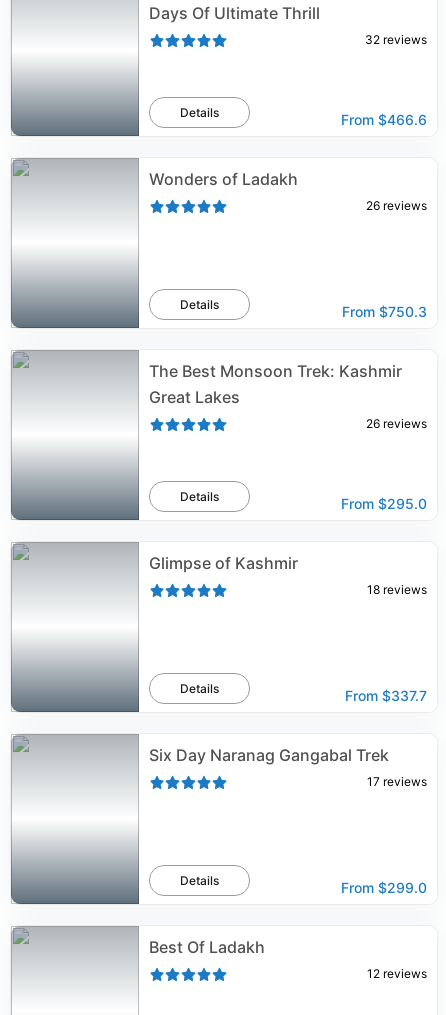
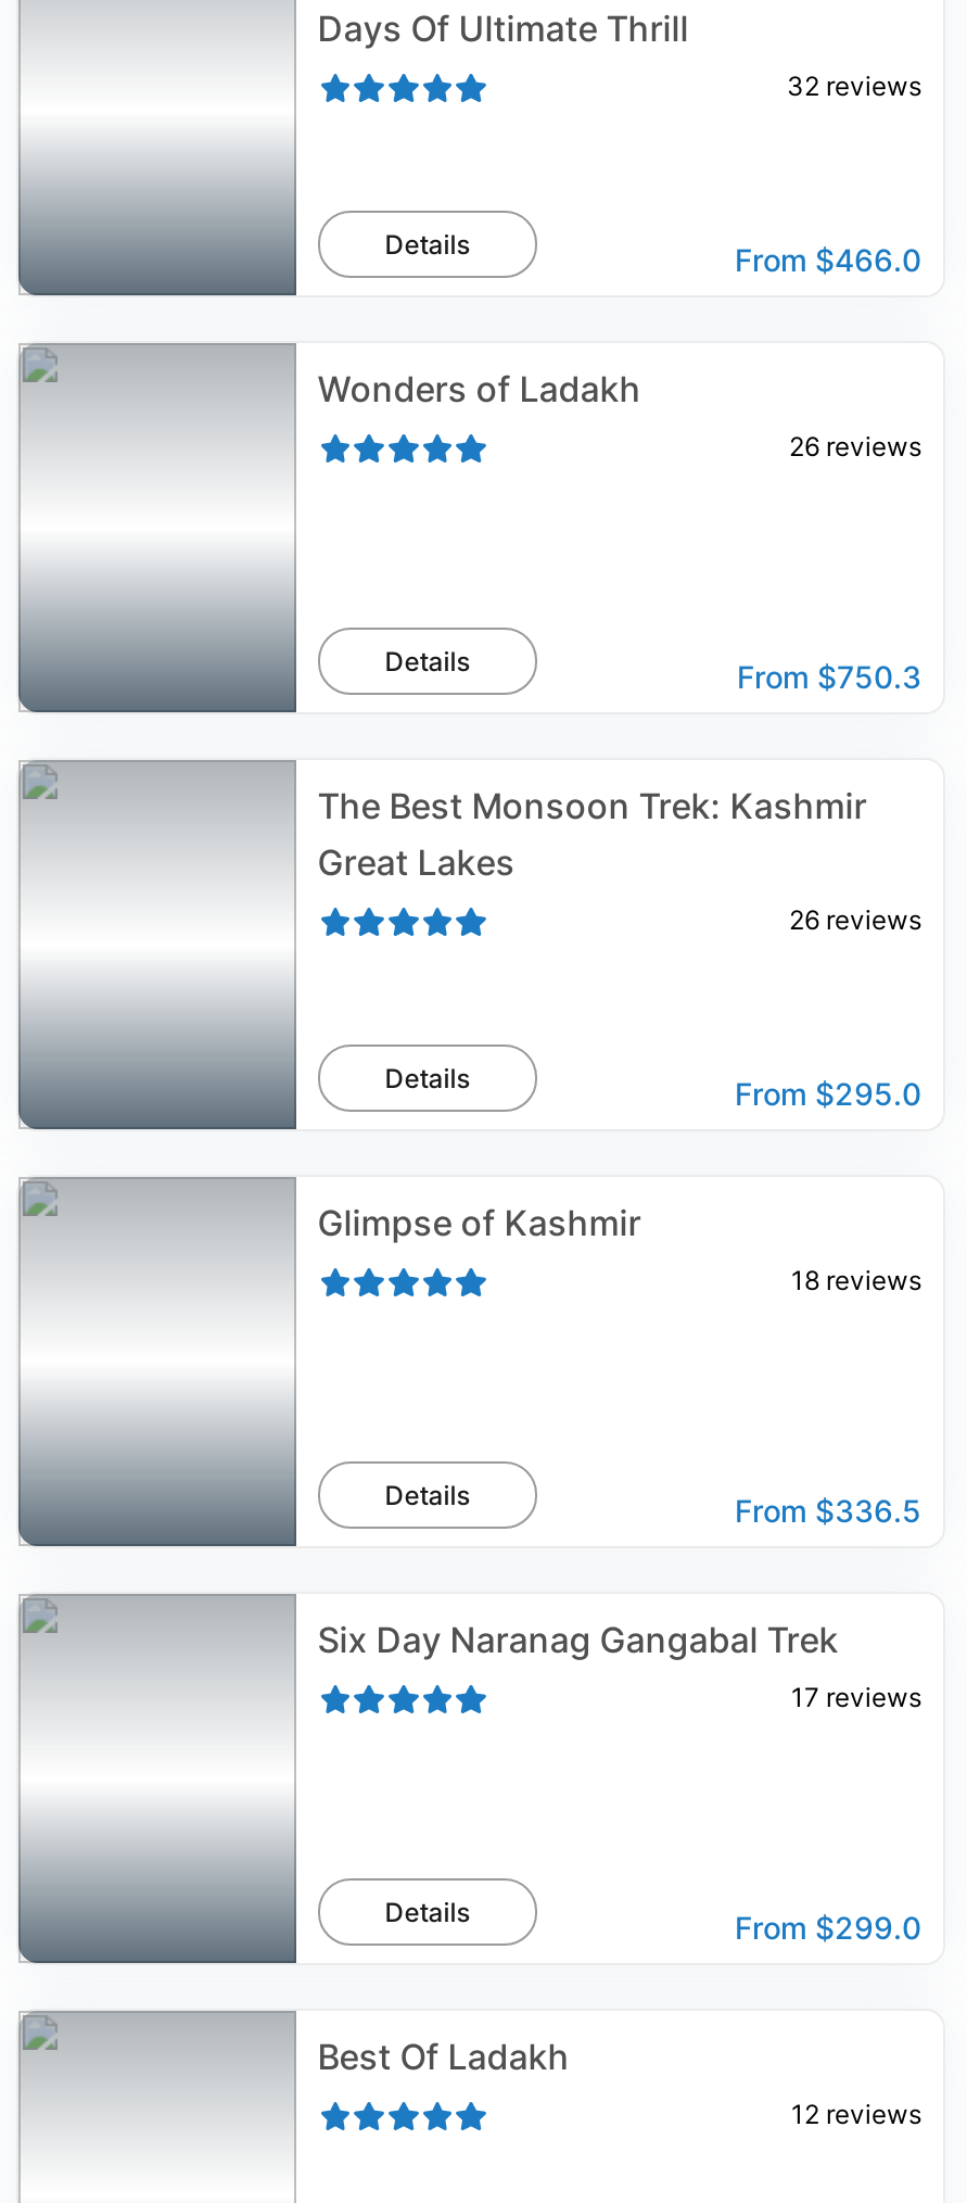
- From $466.6
+ From $466.0

- From $337.7
+ From $336.5
